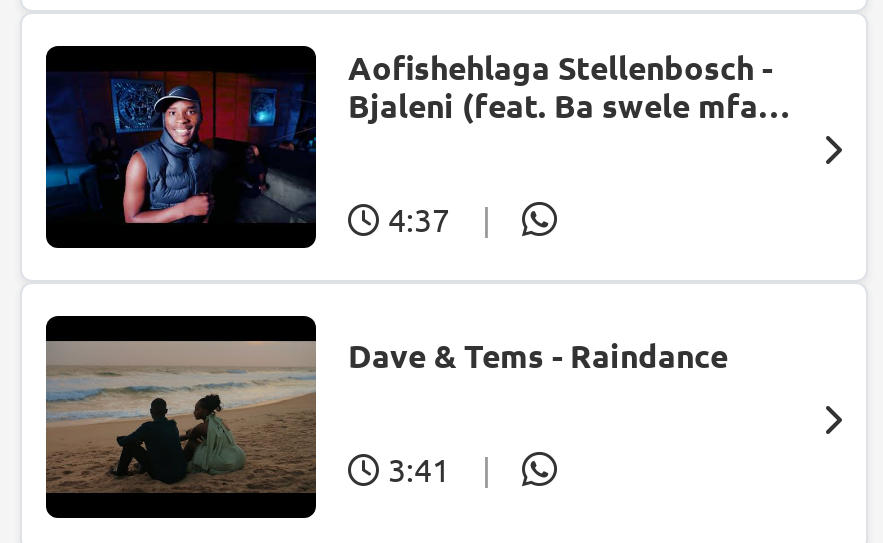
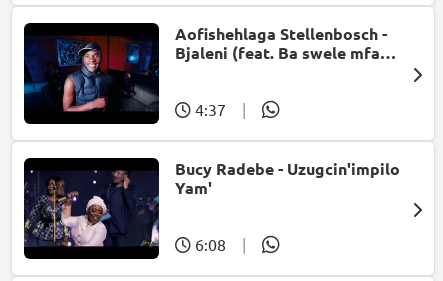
- [image]
- Dave & Tems - Raindance
+ [image]
+ Bucy Radebe - Uzugcin'impilo
+ Yam'

- 3:41
+ 6:08
